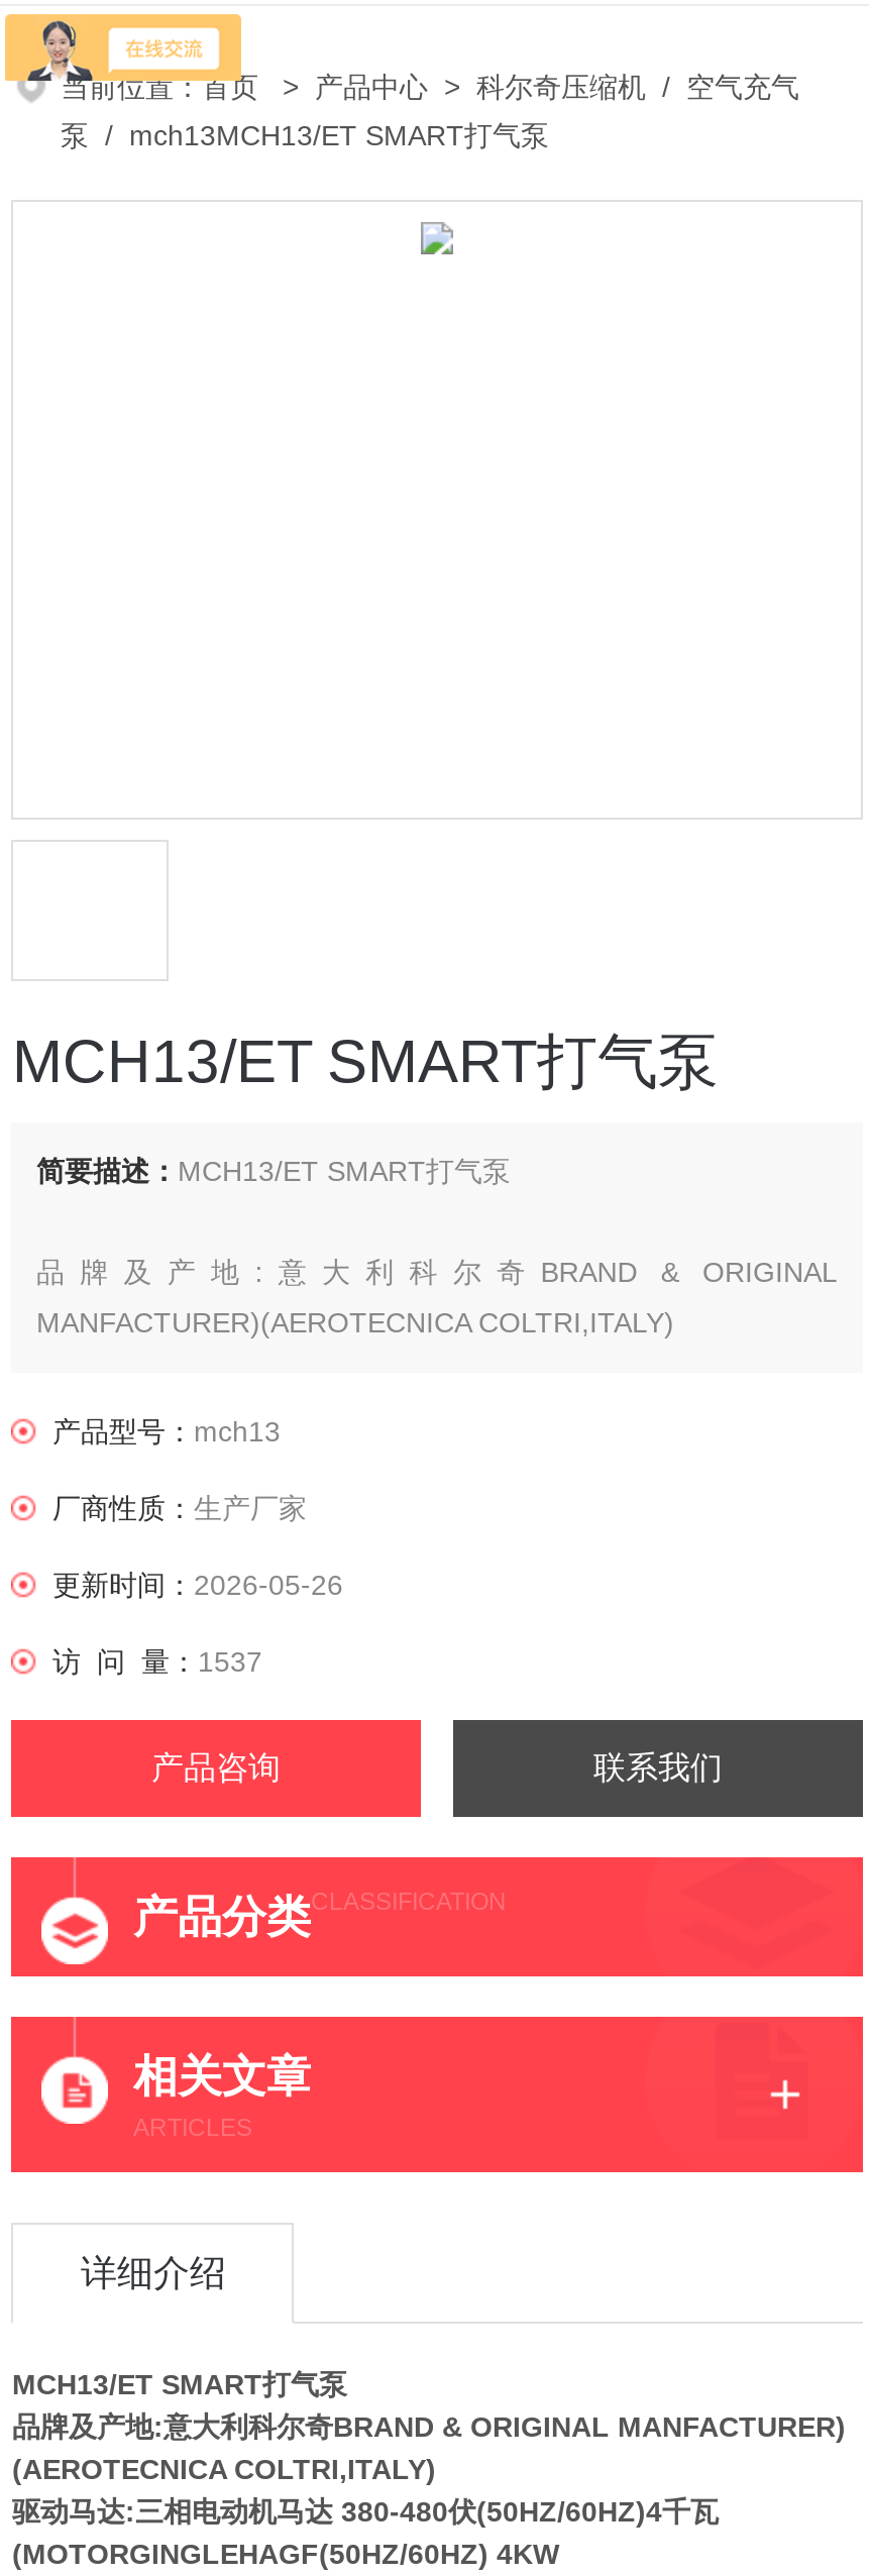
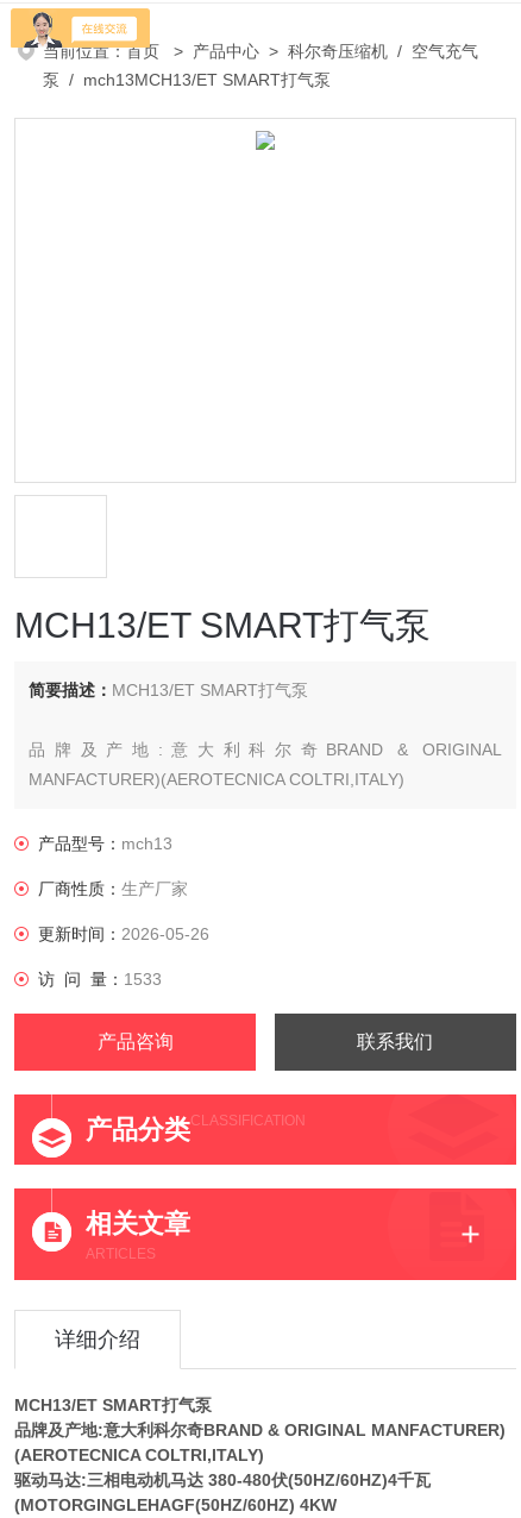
- 访 问 量：1537
+ 访 问 量：1533
